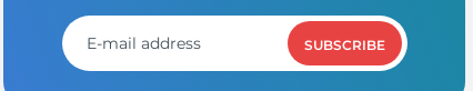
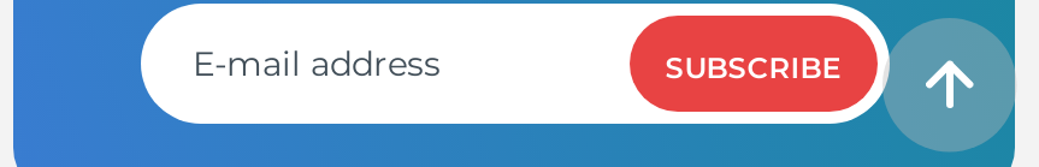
+ [image]
